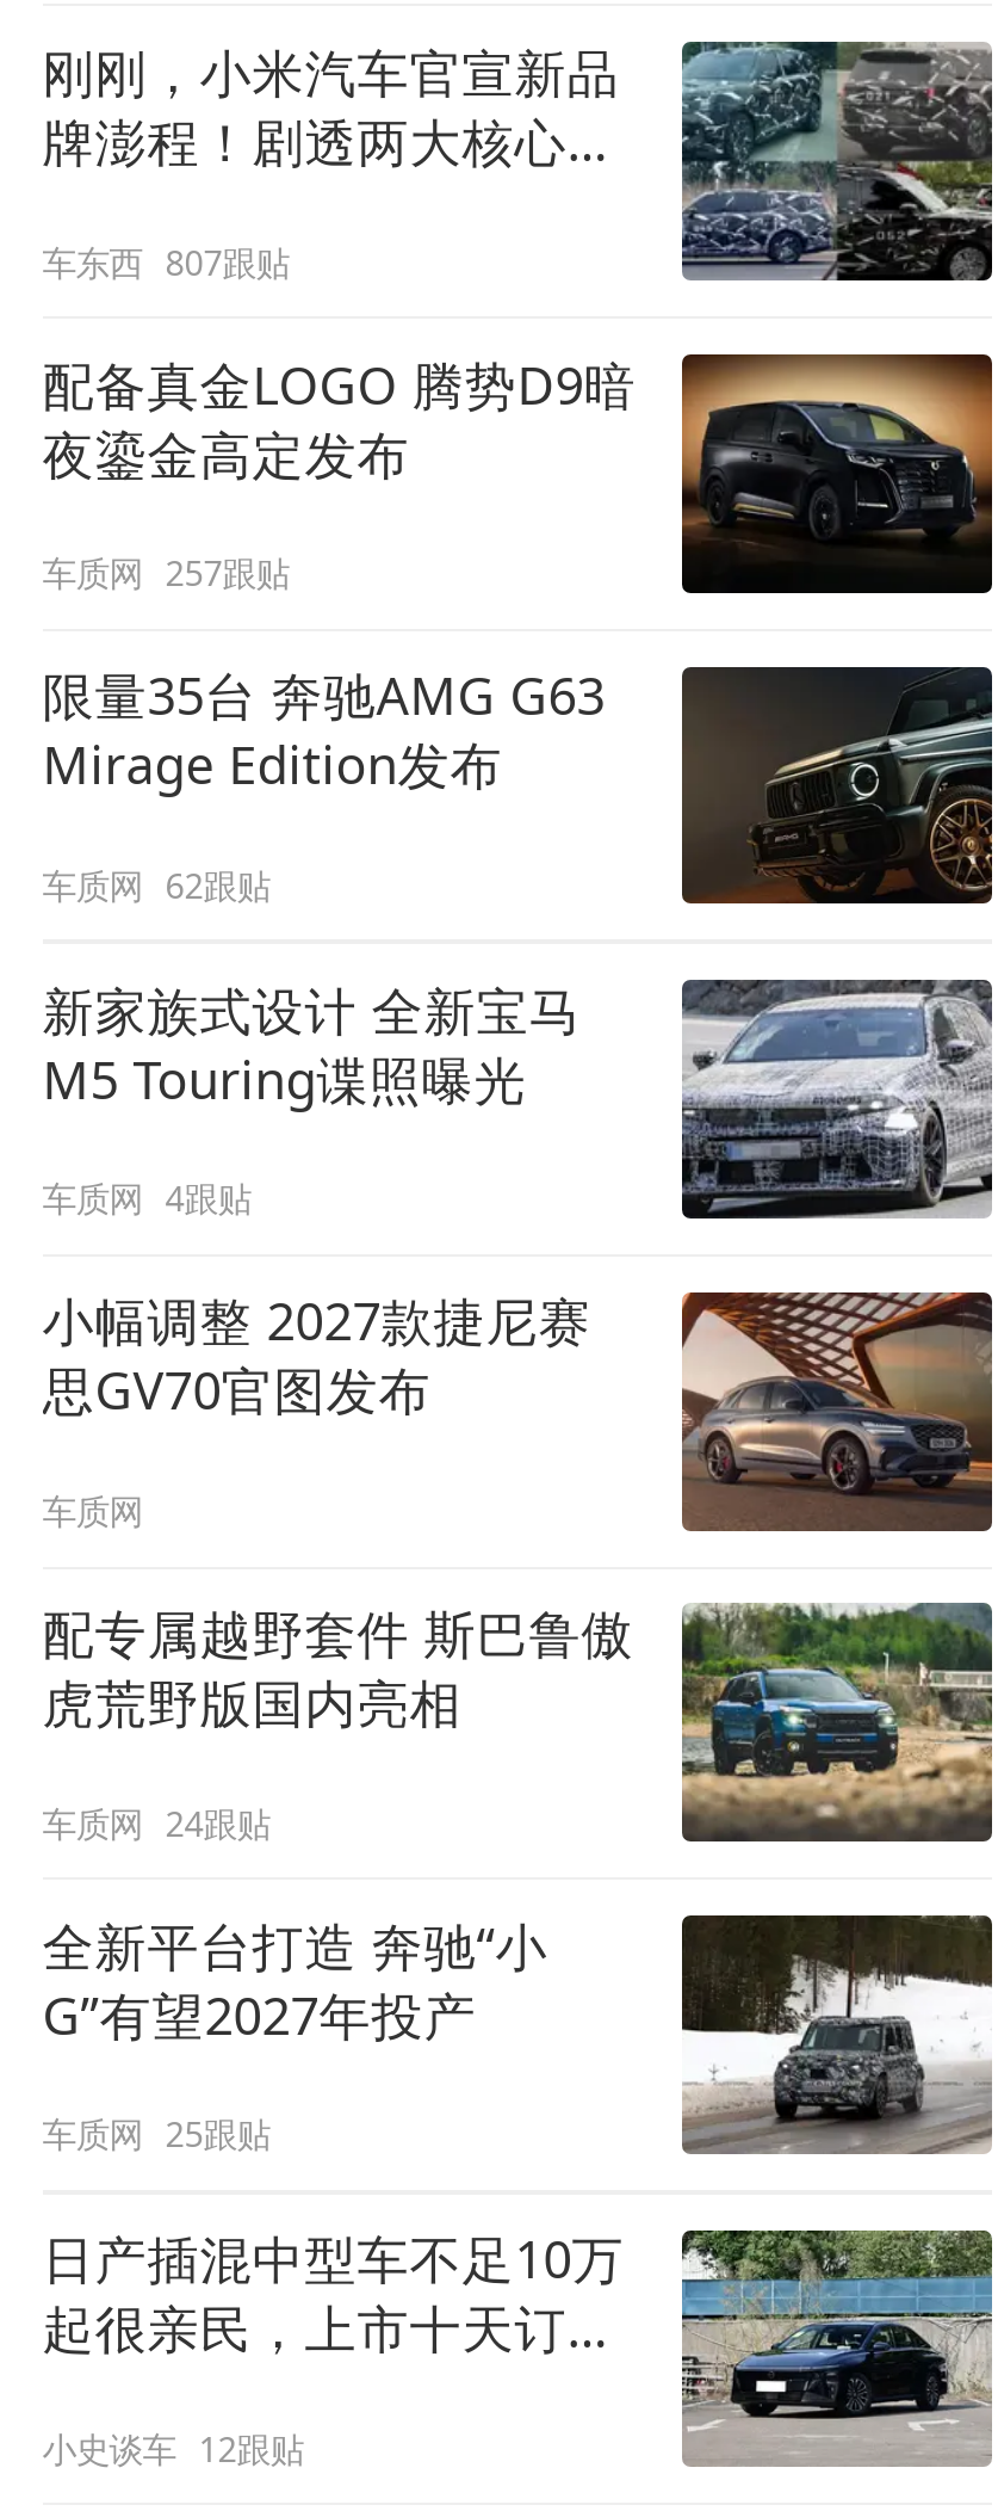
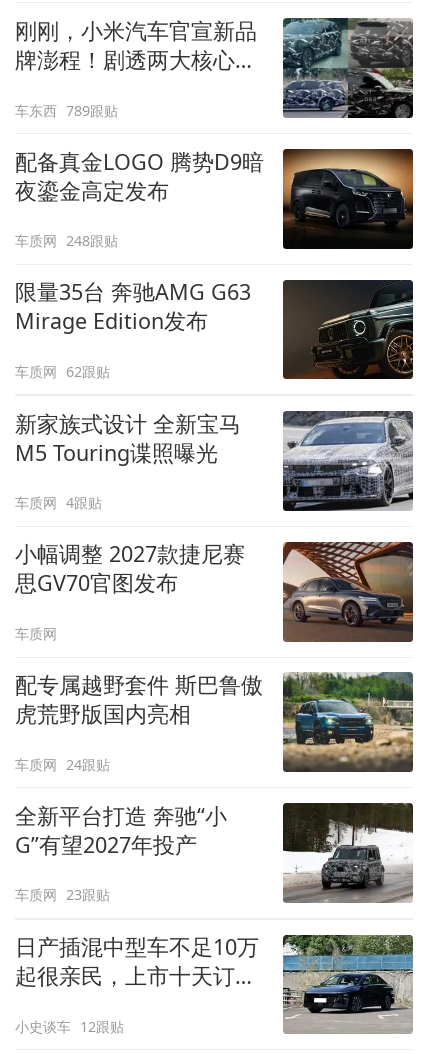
- 车东西 807跟贴
+ 车东西 789跟贴

- 车质网 257跟贴
+ 车质网 248跟贴

- 车质网 25跟贴
+ 车质网 23跟贴
